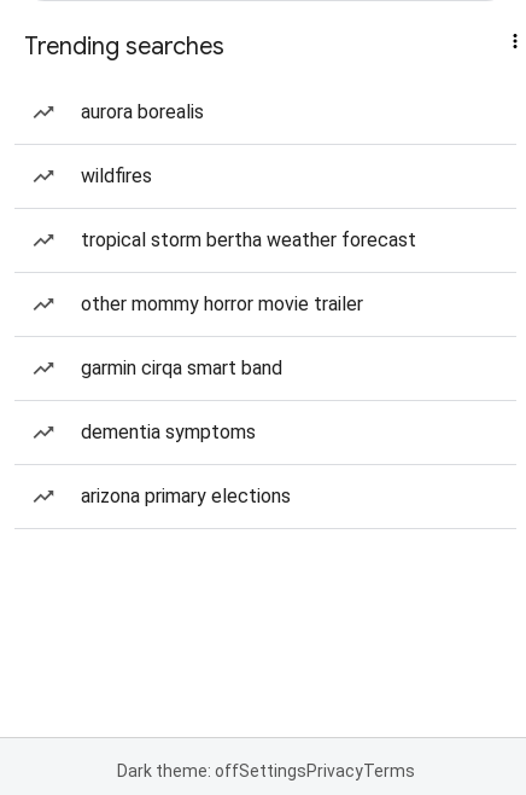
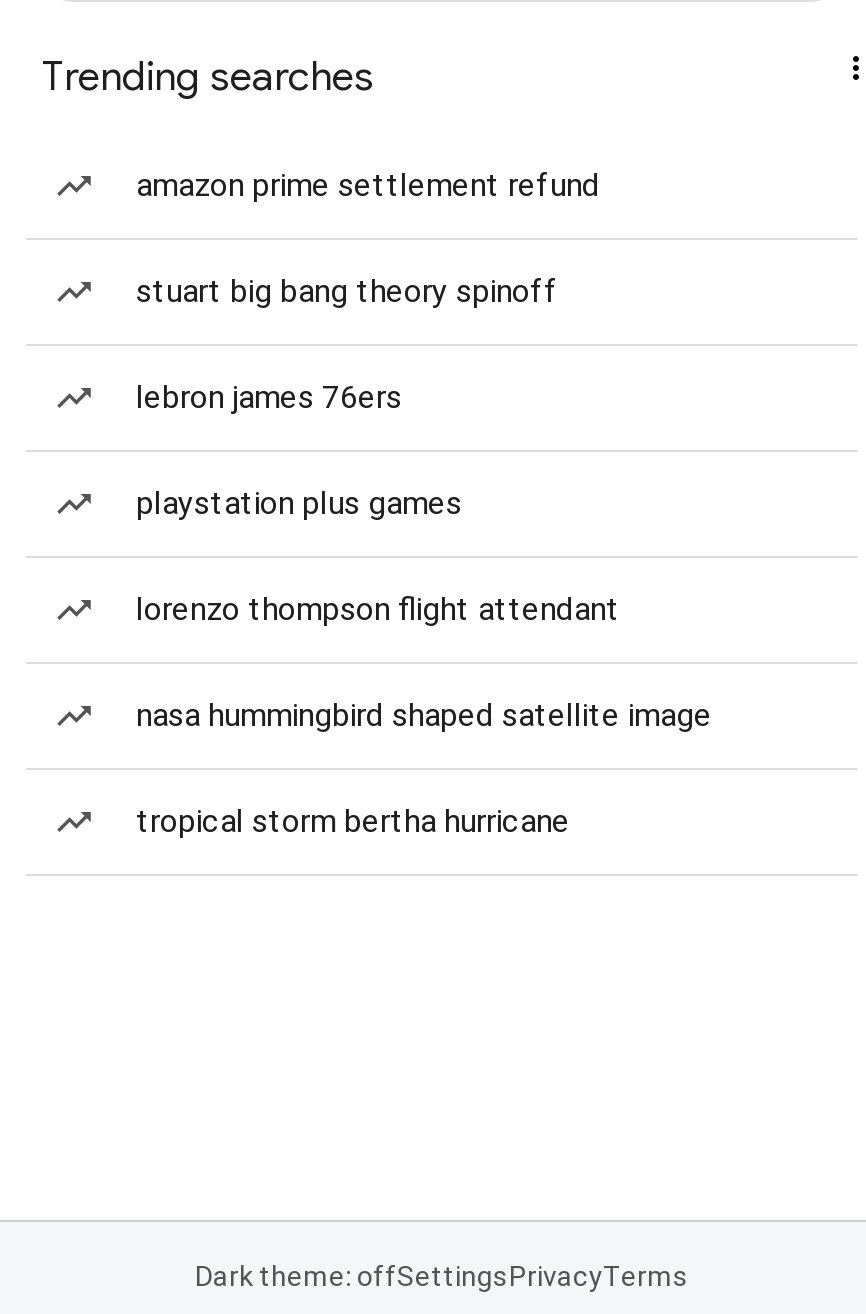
- aurora borealis
+ amazon prime settlement refund

- wildfires
+ stuart big bang theory spinoff

- tropical storm bertha weather forecast
+ lebron james 76ers

- other mommy horror movie trailer
+ playstation plus games

- garmin cirqa smart band
+ lorenzo thompson flight attendant

- dementia symptoms
+ nasa hummingbird shaped satellite image

- arizona primary elections
+ tropical storm bertha hurricane
